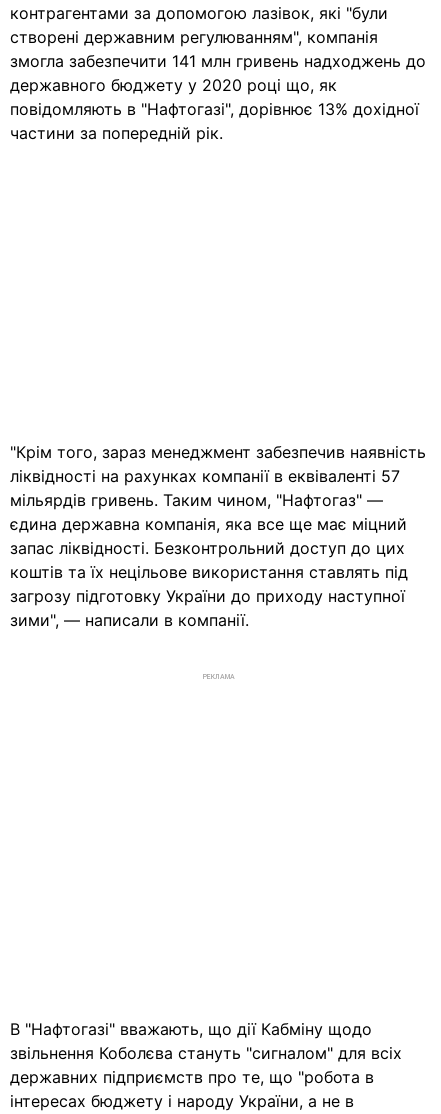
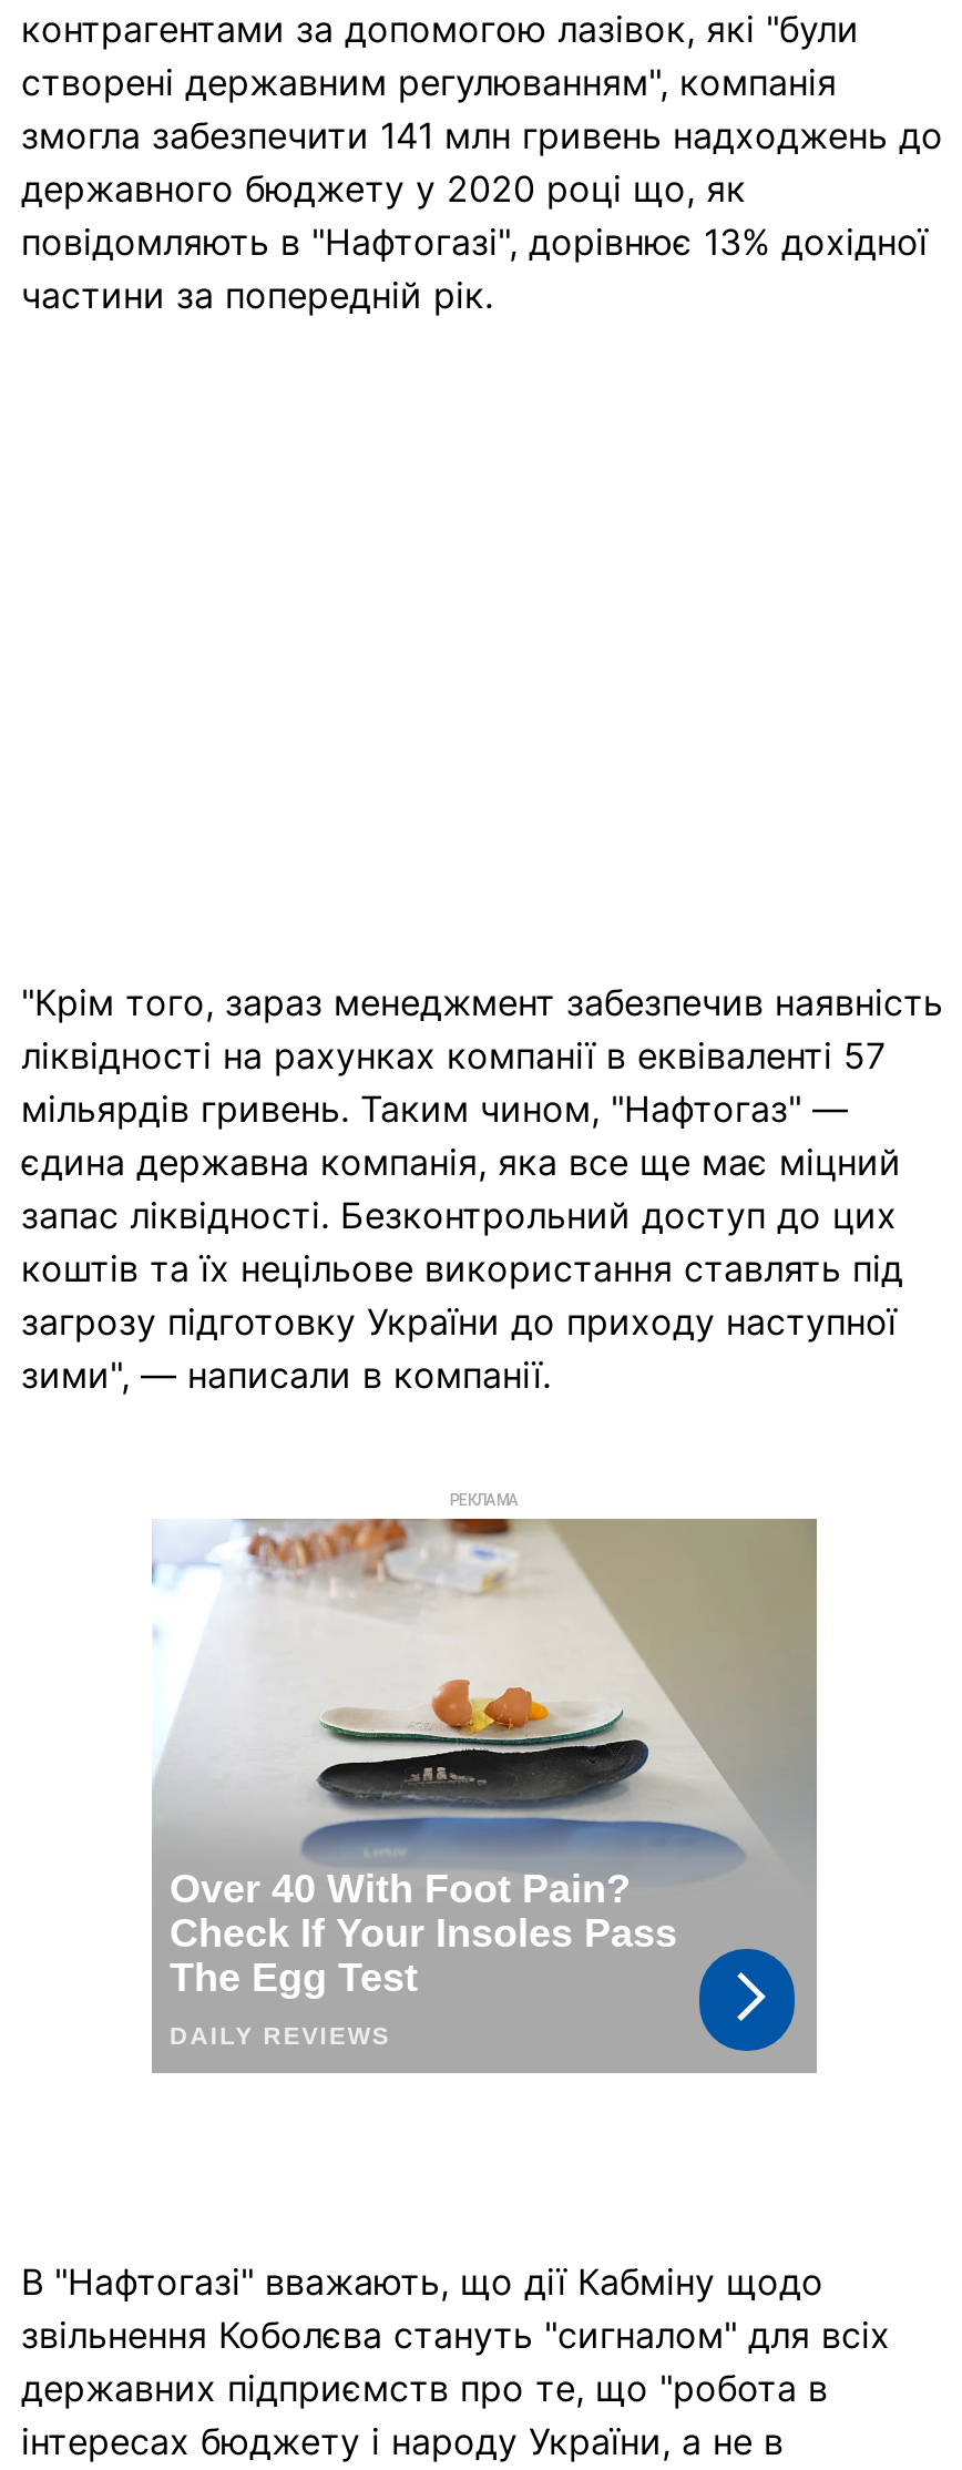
+ [image]
